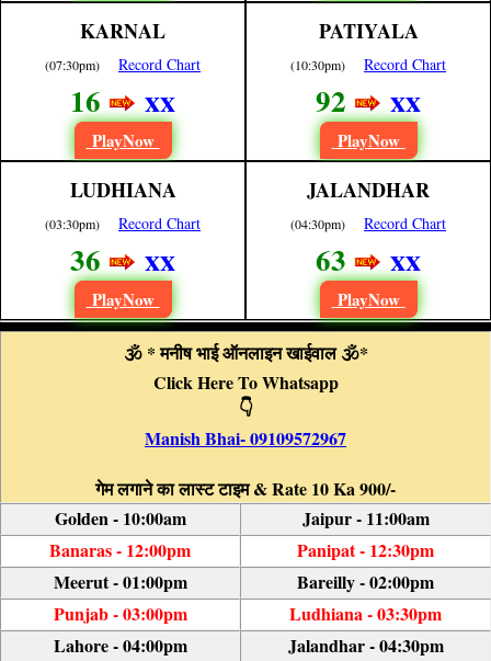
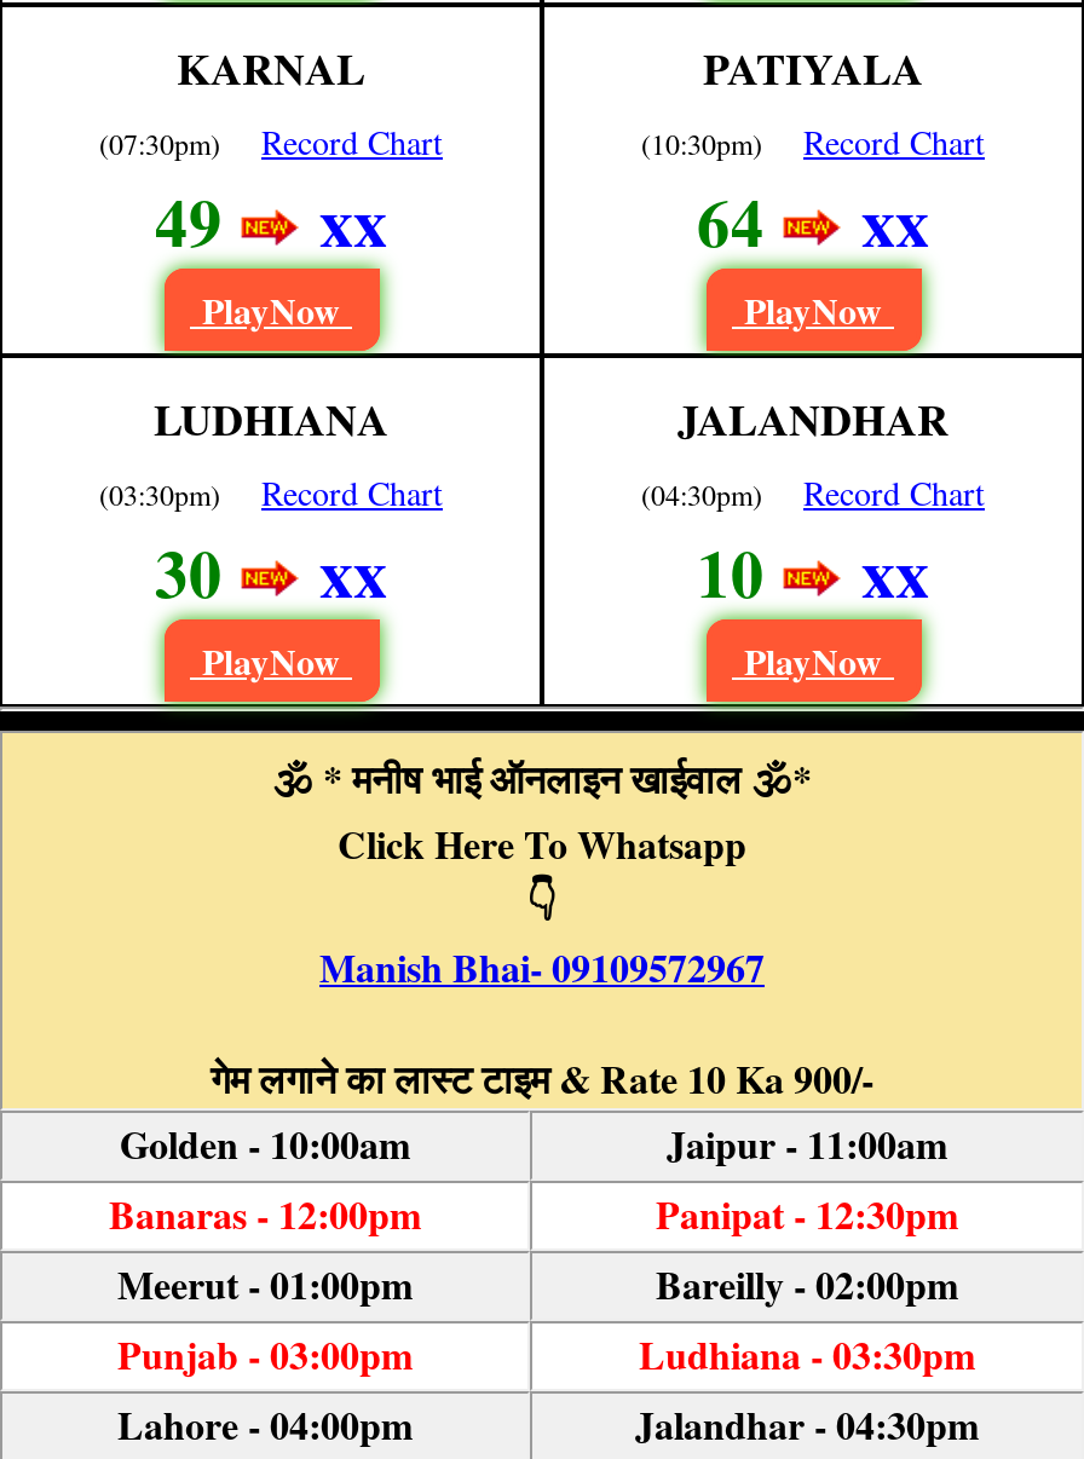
- 16 xx
+ 49 xx

- 92 xx
+ 64 xx

- 36 xx
+ 30 xx

- 63 xx
+ 10 xx
